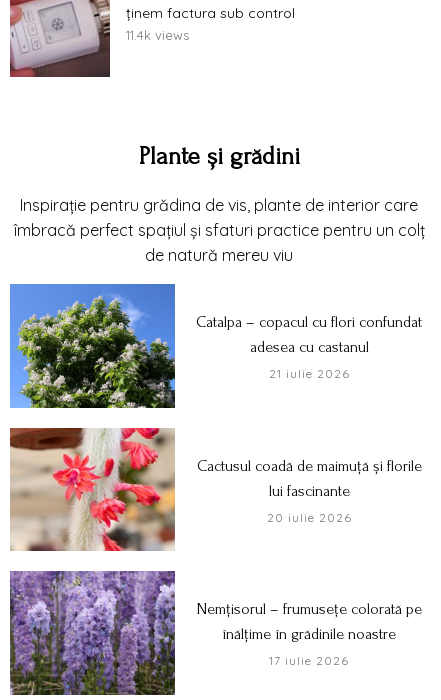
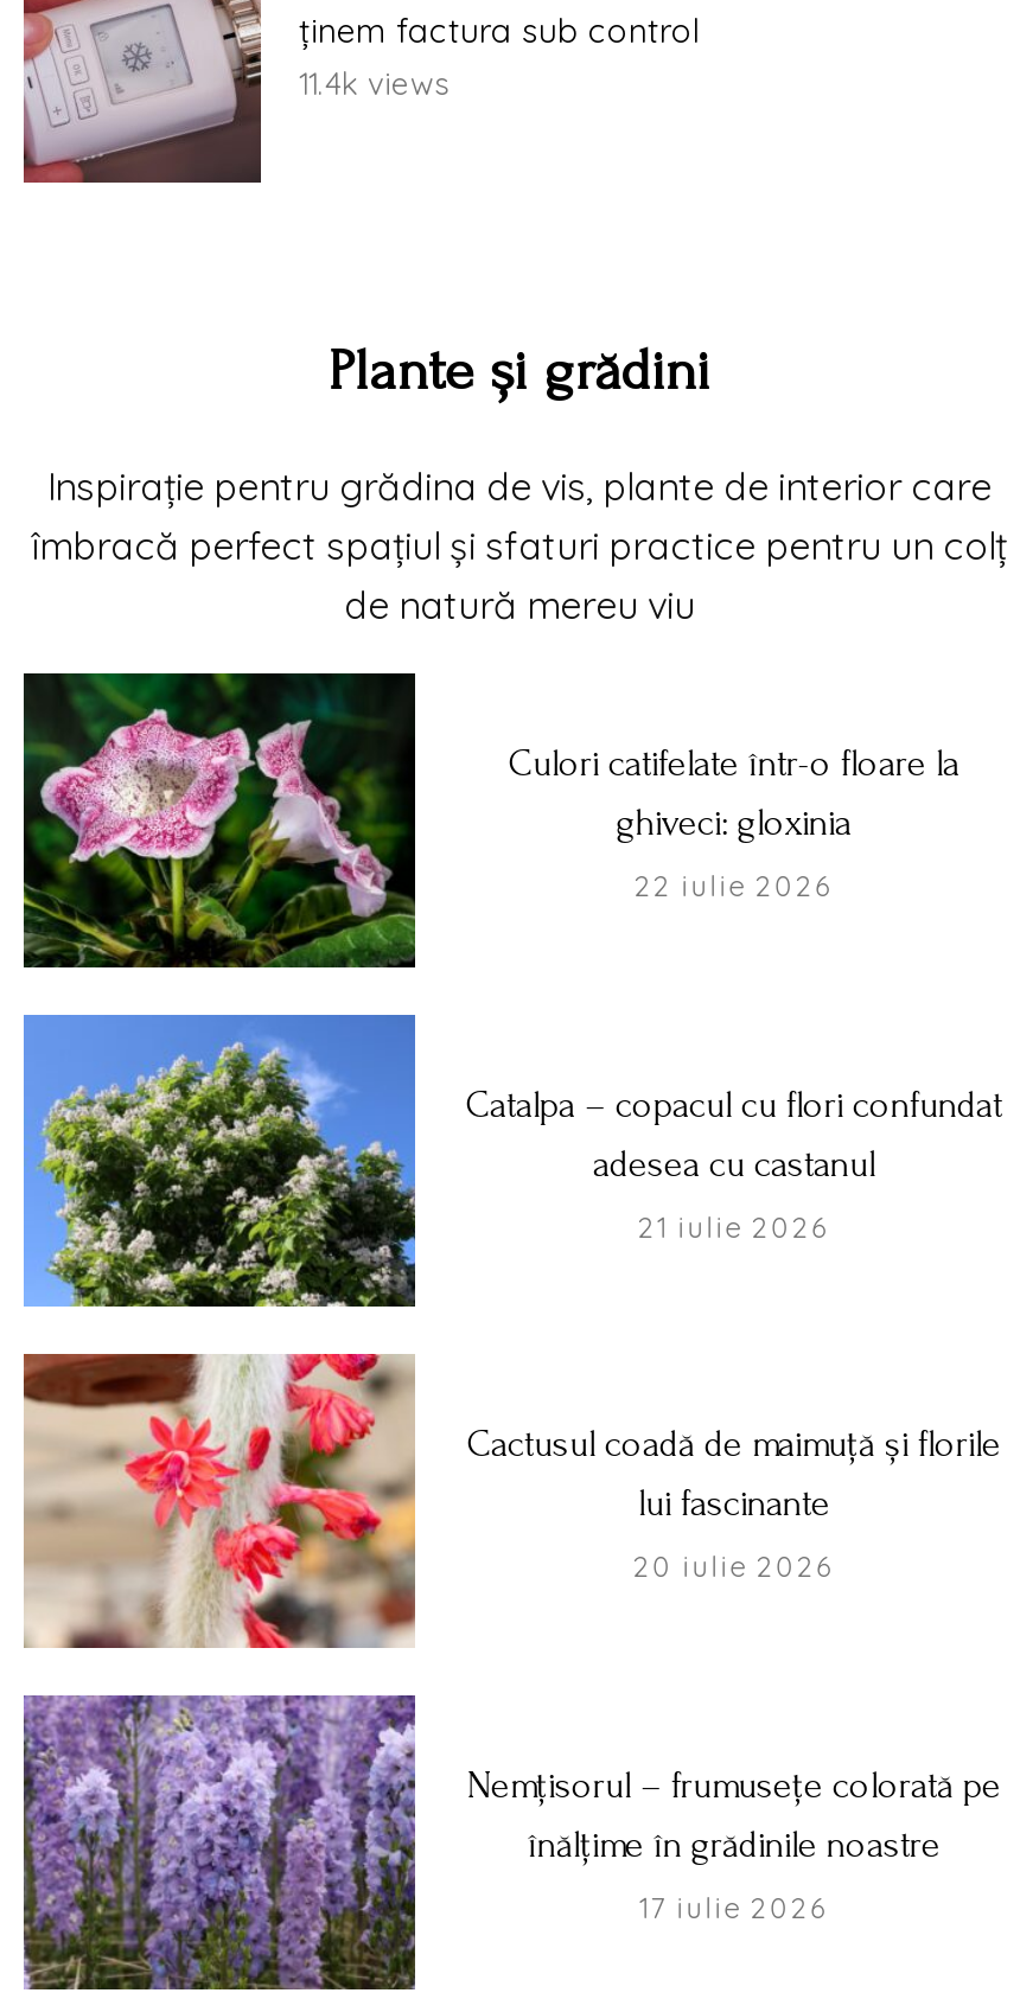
+ [image]
+ Culori catifelate într-o floare la
+ ghiveci: gloxinia
+ 22 iulie 2026
